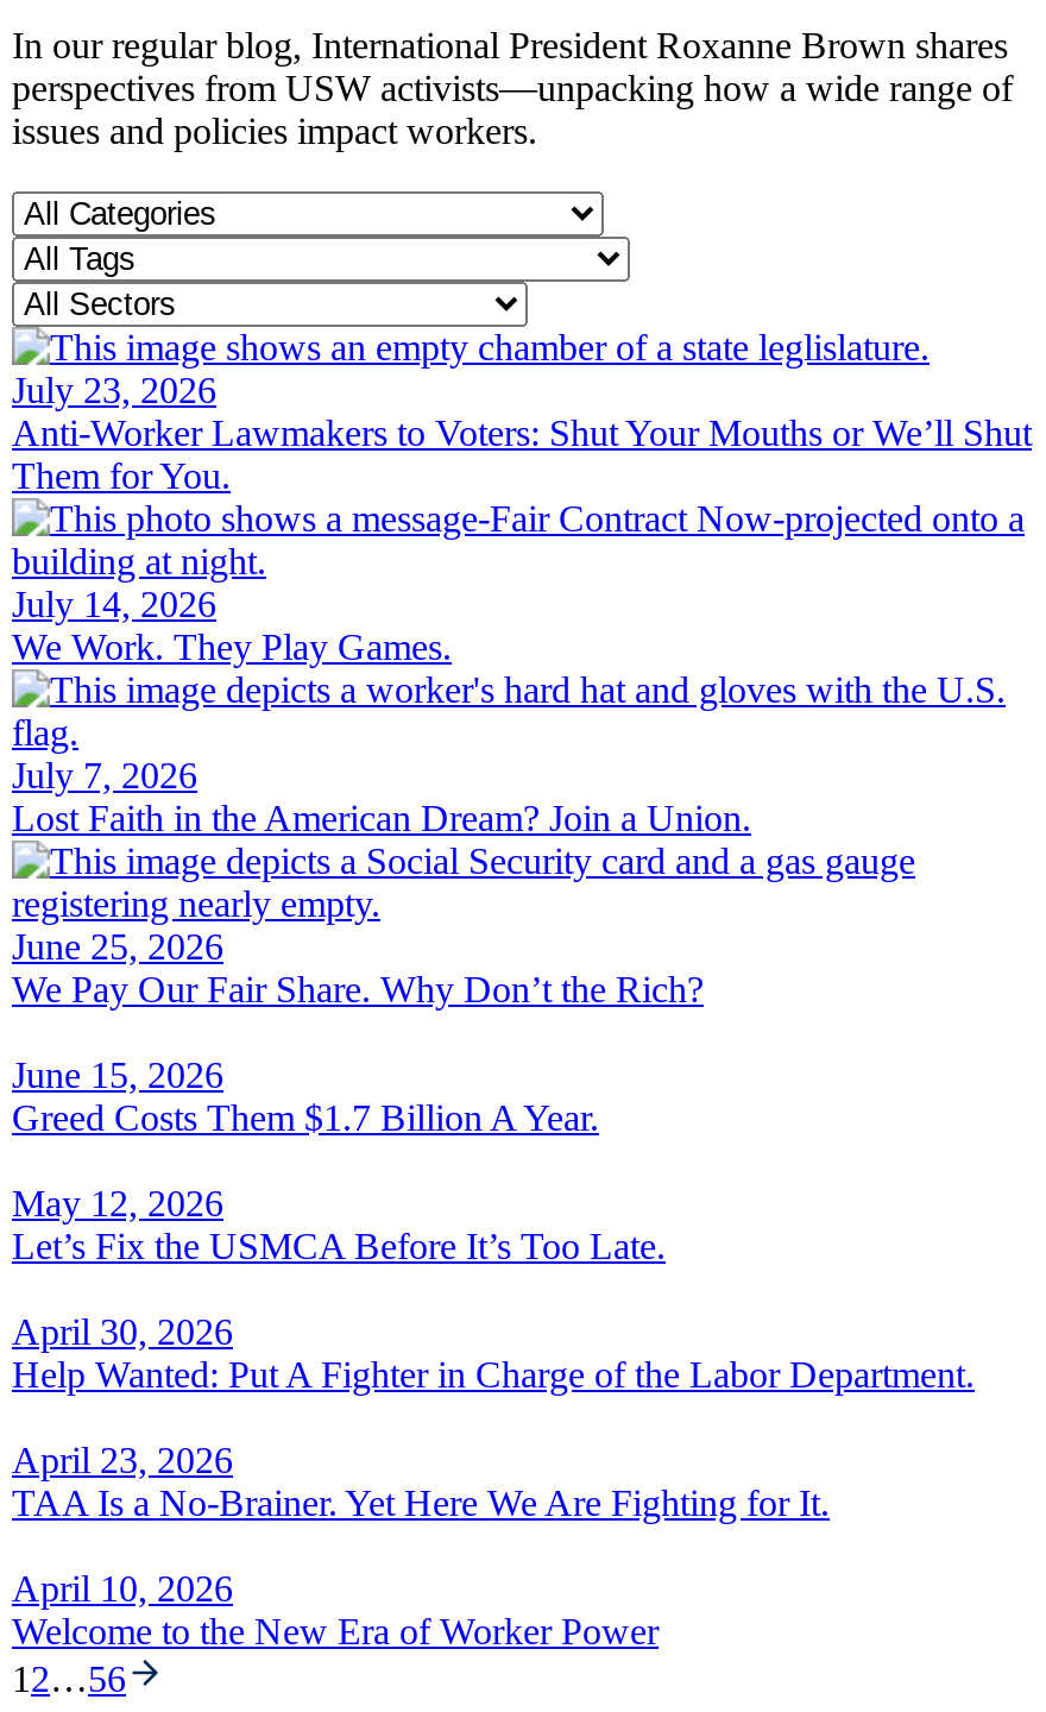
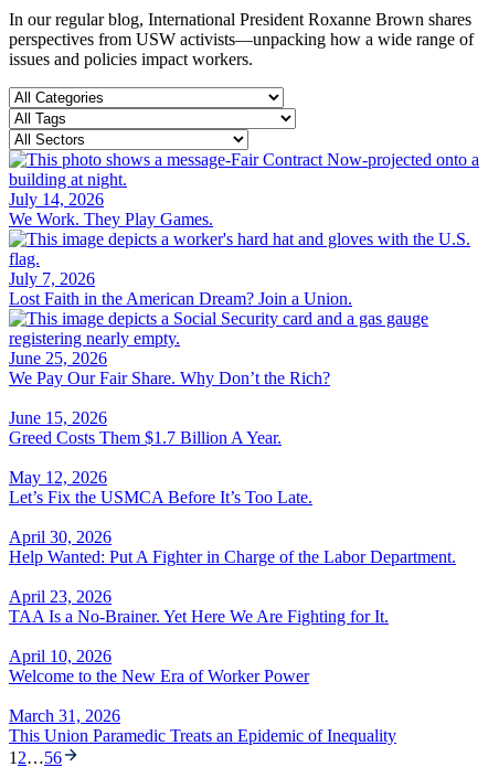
- July 23, 2026
- Anti-Worker Lawmakers to Voters: Shut Your Mouths or We’ll Shut
- Them for You.

moved up: July 14, 2026 | We Work. They Play Games. | July 7, 2026 | ... | April 10, 2026 | Welcome to the New Era of Worker Power

+ March 31, 2026
+ This Union Paramedic Treats an Epidemic of Inequality
